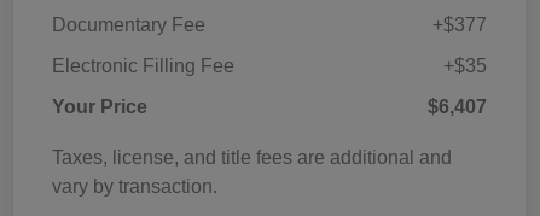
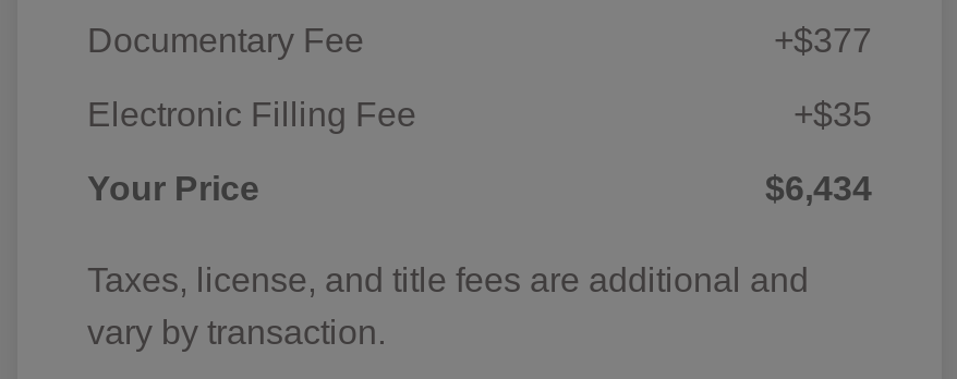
- $6,407
+ $6,434
